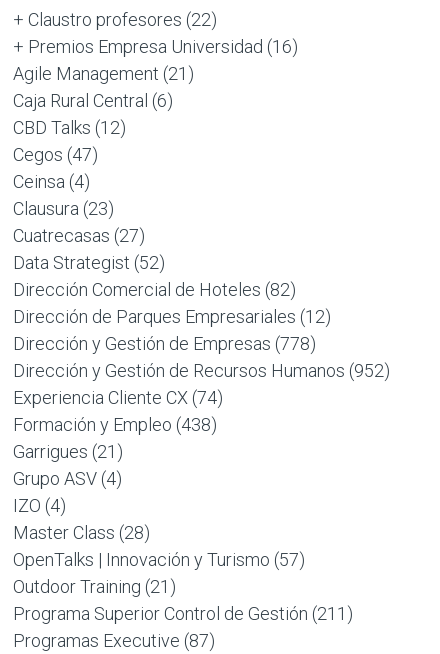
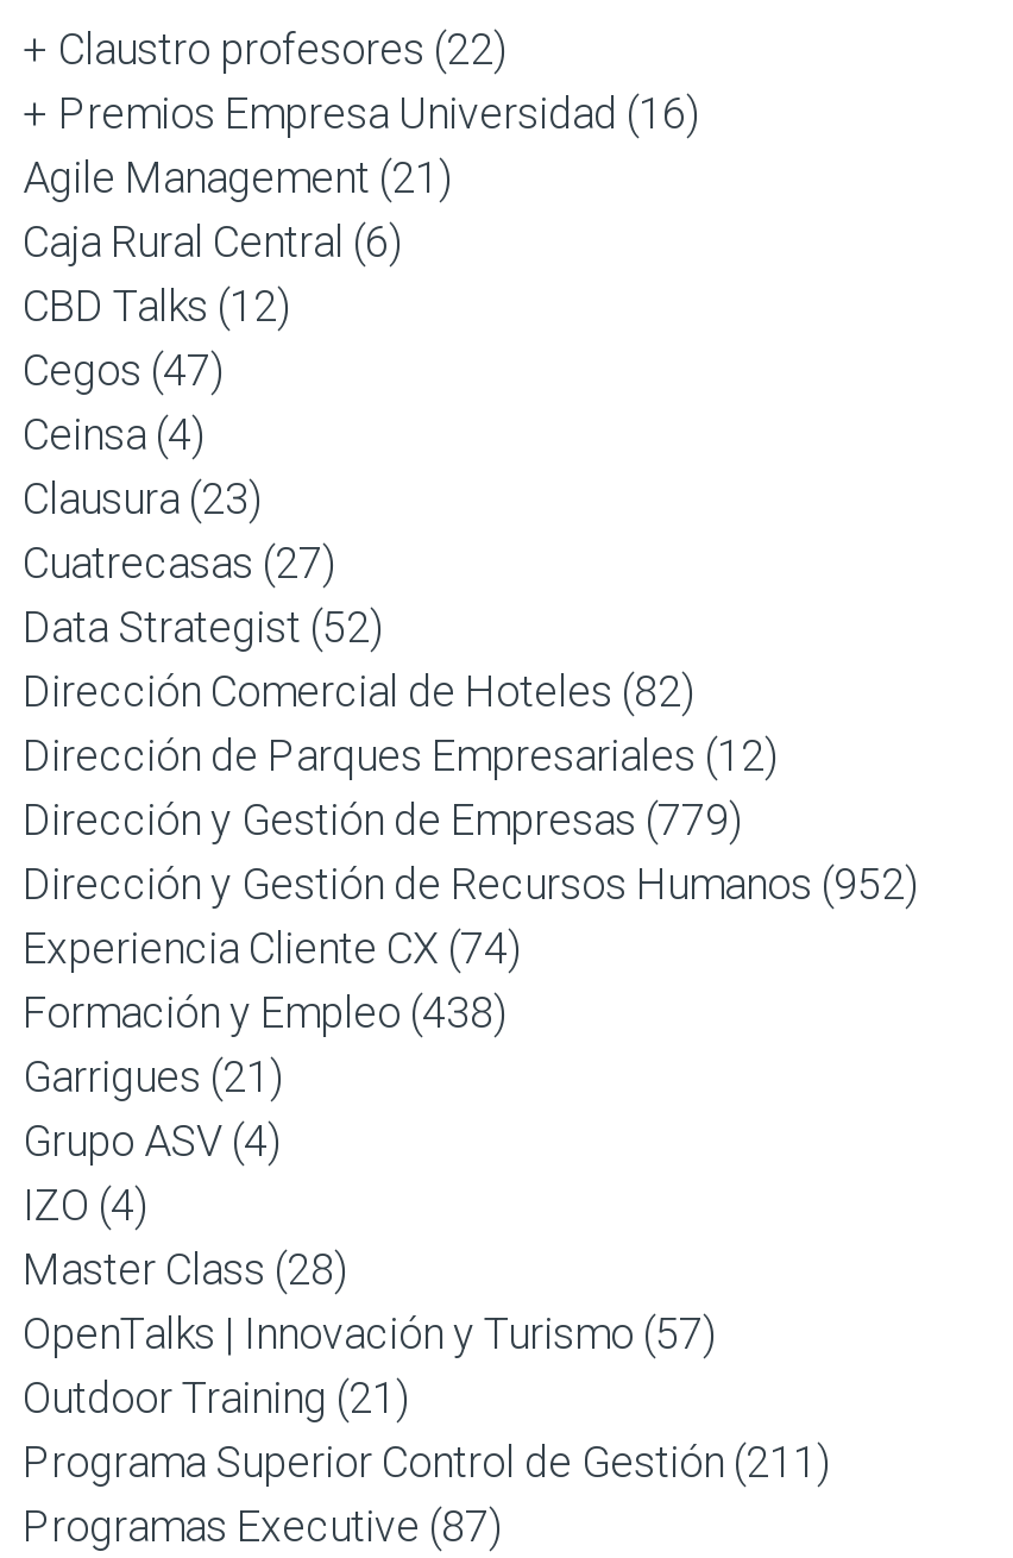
- Dirección y Gestión de Empresas (778)
+ Dirección y Gestión de Empresas (779)
